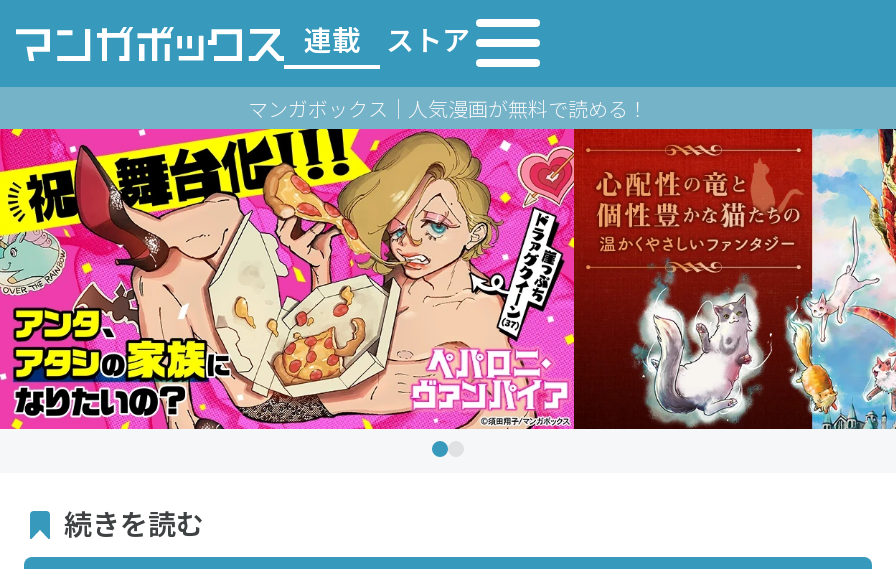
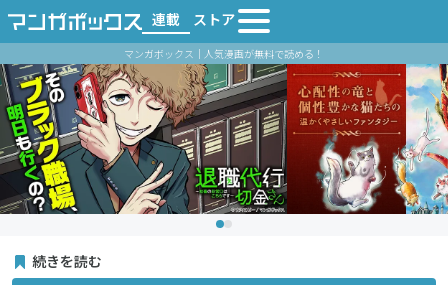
- [image]
+ [image]
